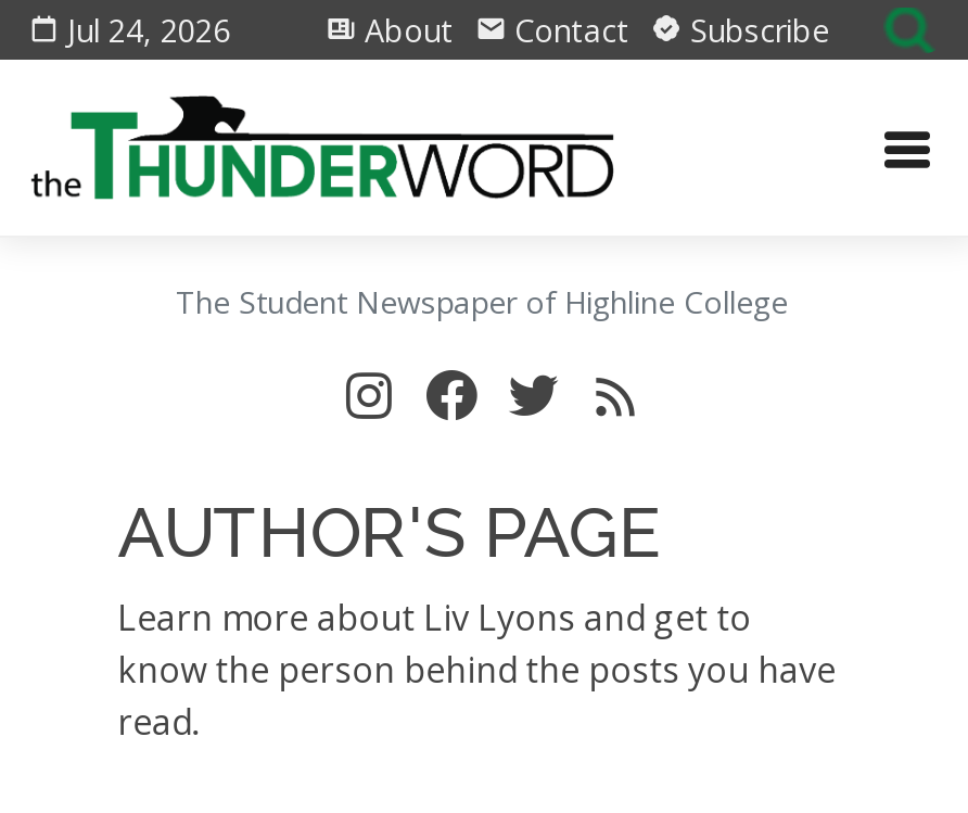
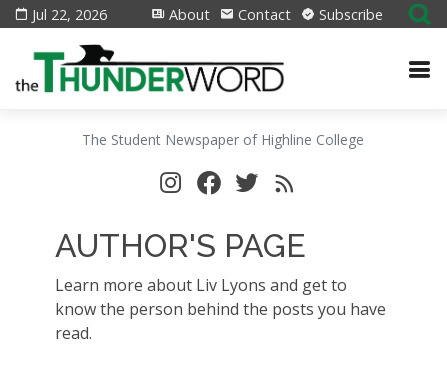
- Jul 24, 2026
+ Jul 22, 2026
